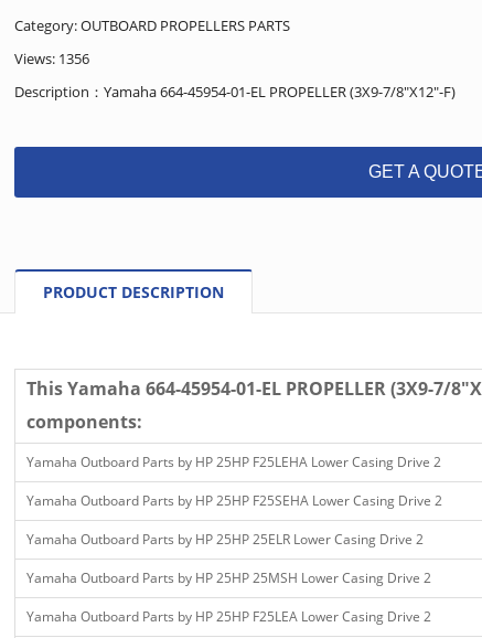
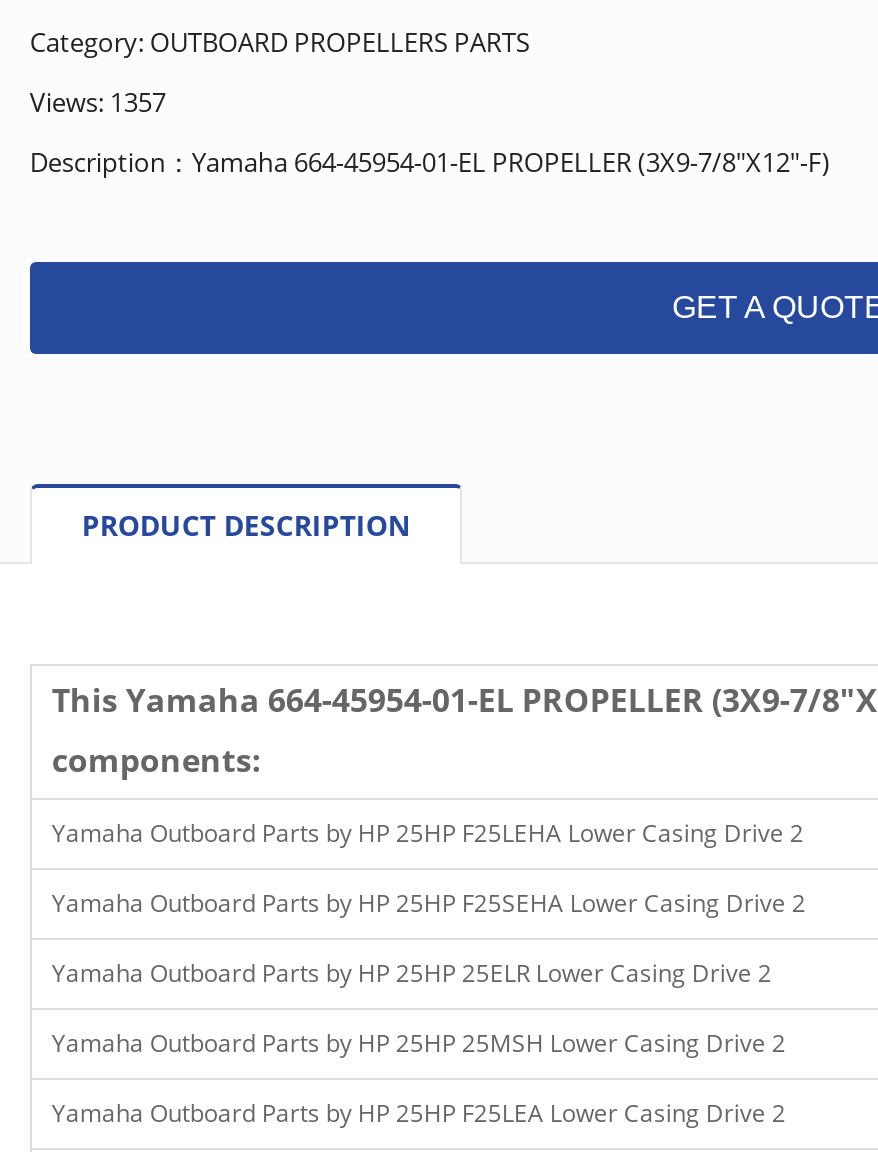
- Views: 1356
+ Views: 1357
